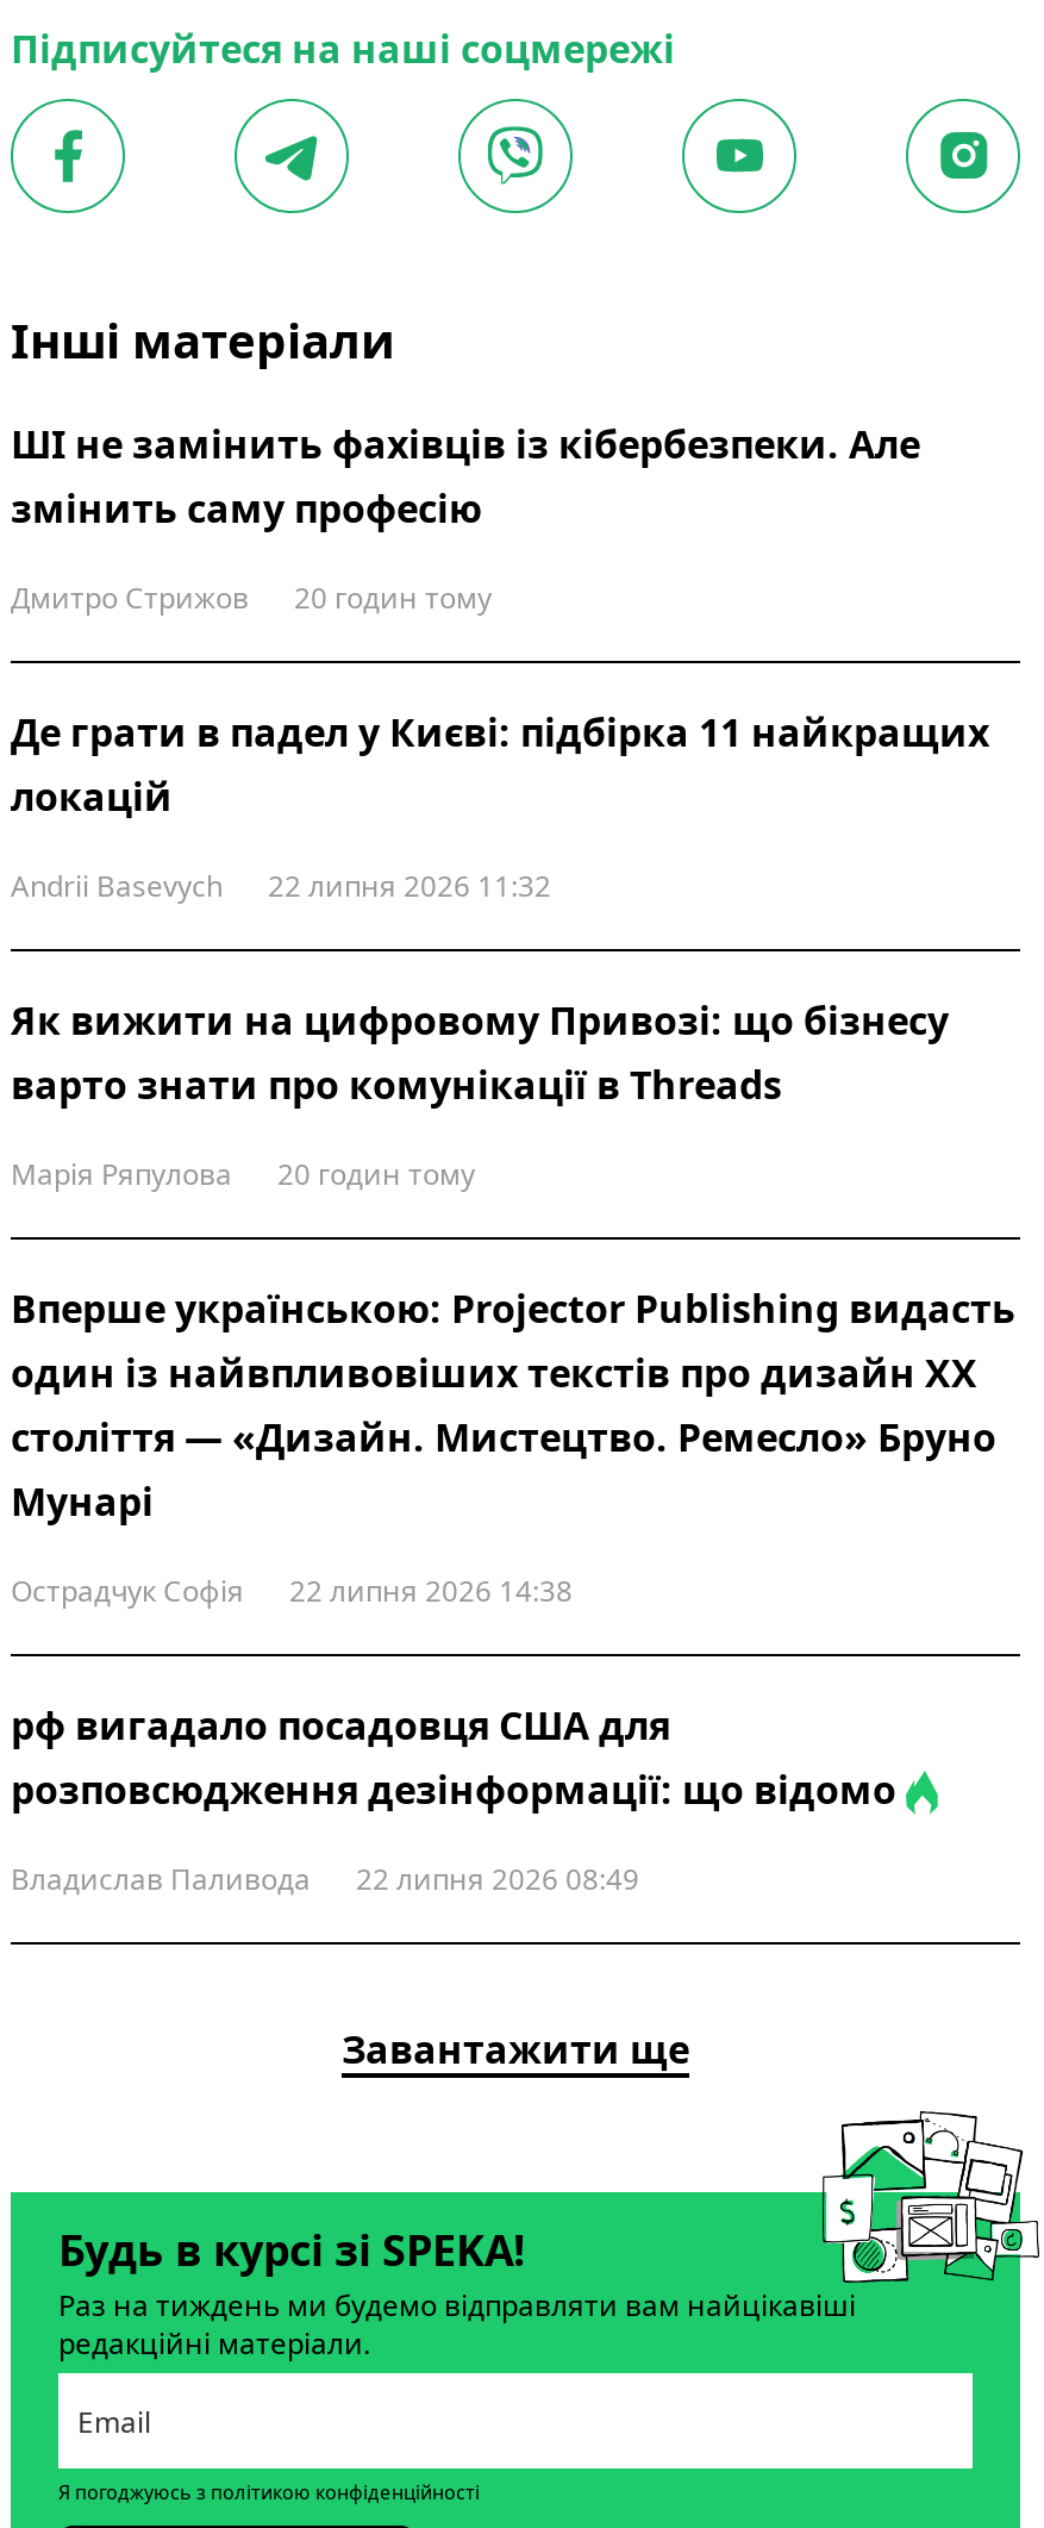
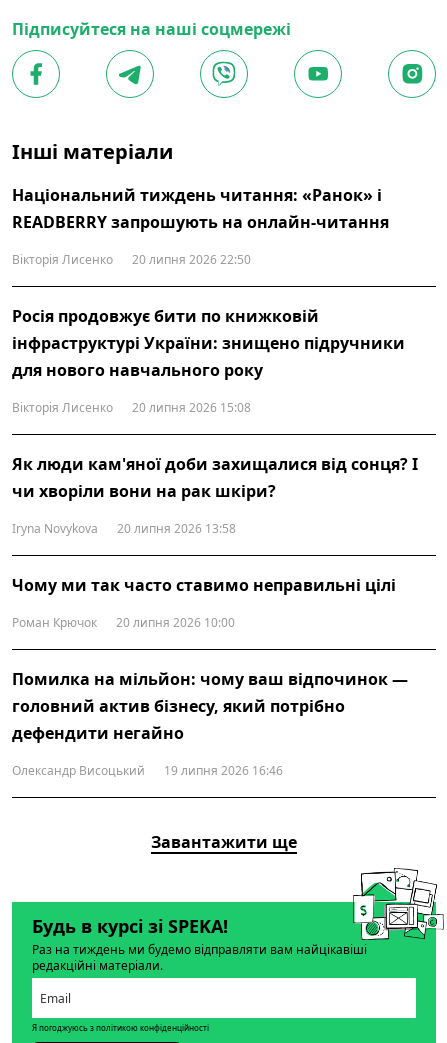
- ШІ не замінить фахівців із кібербезпеки. Але
- змінить саму професію
+ Національний тиждень читання: «Ранок» і
+ READBERRY запрошують на онлайн-читання

- Дмитро Стрижов
- 20 годин тому
+ Вікторія Лисенко
+ 20 липня 2026 22:50

- Де грати в падел у Києві: підбірка 11 найкращих
- локацій
+ Росія продовжує бити по книжковій
+ інфраструктурі України: знищено підручники
+ для нового навчального року

- Andrii Basevych
- 22 липня 2026 11:32
+ Вікторія Лисенко
+ 20 липня 2026 15:08

- Як вижити на цифровому Привозі: що бізнесу
- варто знати про комунікації в Threads
+ Як люди кам'яної доби захищалися від сонця? І
+ чи хворіли вони на рак шкіри?

- Марія Ряпулова
- 20 годин тому
+ Iryna Novykova
+ 20 липня 2026 13:58

- Вперше українською: Projector Publishing видасть
- один із найвпливовіших текстів про дизайн ХХ
- століття — «Дизайн. Мистецтво. Ремесло» Бруно
- Мунарі
+ Чому ми так часто ставимо неправильні цілі

- Острадчук Софія
- 22 липня 2026 14:38
+ Роман Крючок
+ 20 липня 2026 10:00

- рф вигадало посадовця США для
- розповсюдження дезінформації: що відомо
+ Помилка на мільйон: чому ваш відпочинок —
+ головний актив бізнесу, який потрібно
+ дефендити негайно

- Владислав Паливода
- 22 липня 2026 08:49
+ Олександр Висоцький
+ 19 липня 2026 16:46
